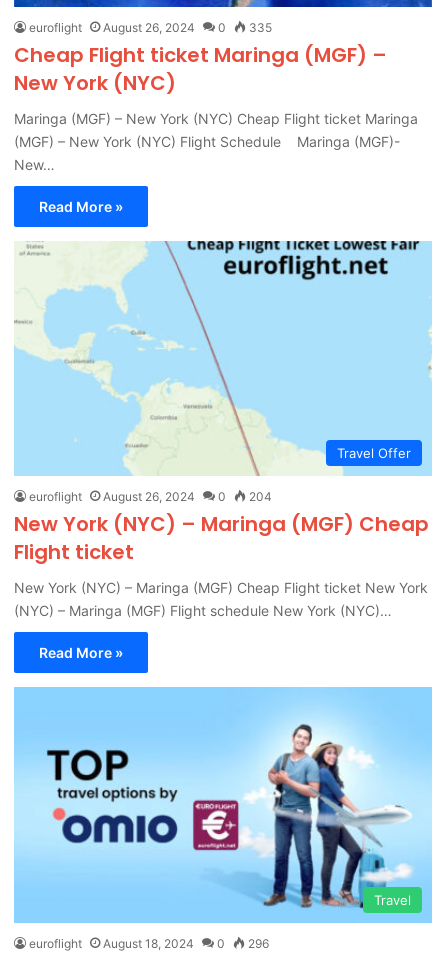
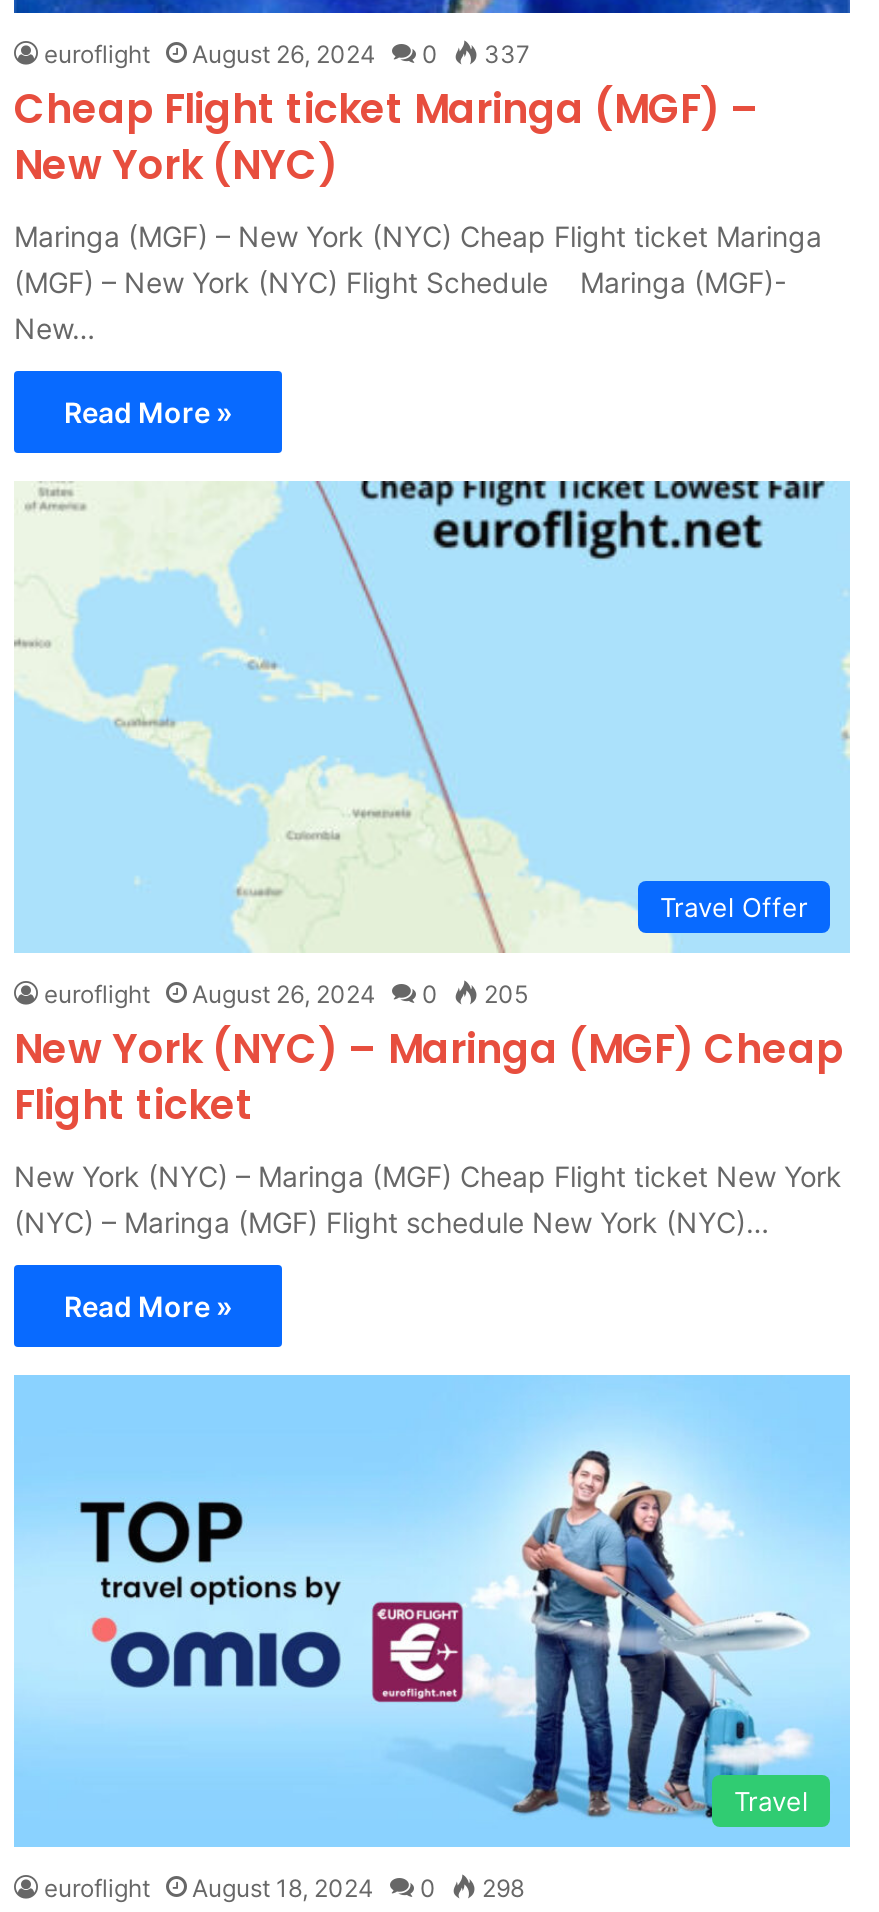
- euroflight August 26, 2024 0 335
+ euroflight August 26, 2024 0 337

- euroflight August 26, 2024 0 204
+ euroflight August 26, 2024 0 205

- euroflight August 18, 2024 0 296
+ euroflight August 18, 2024 0 298
